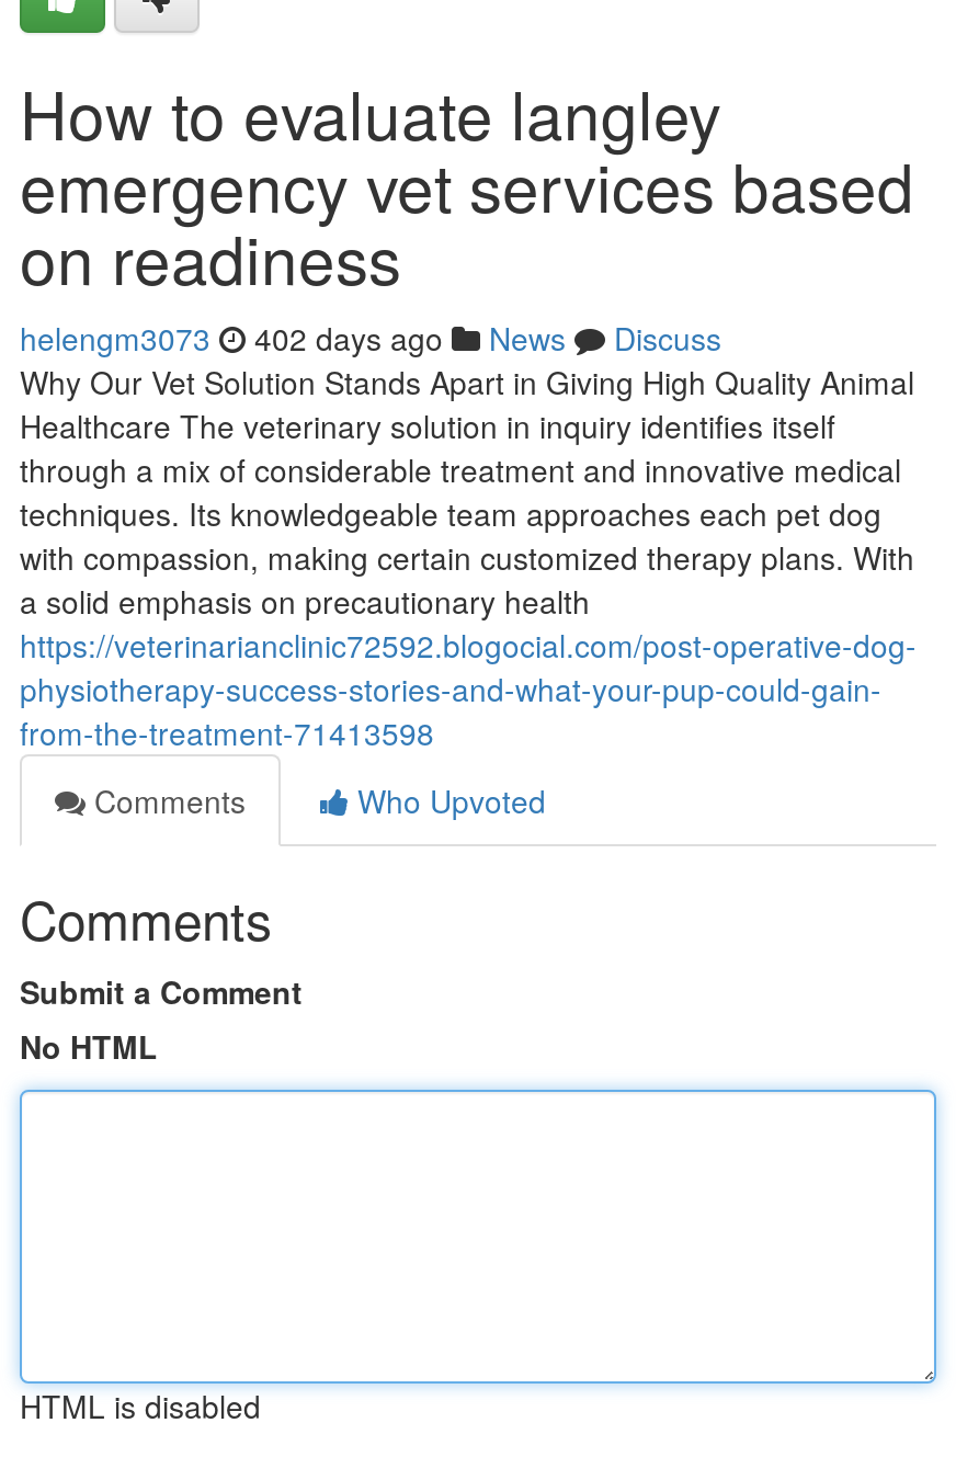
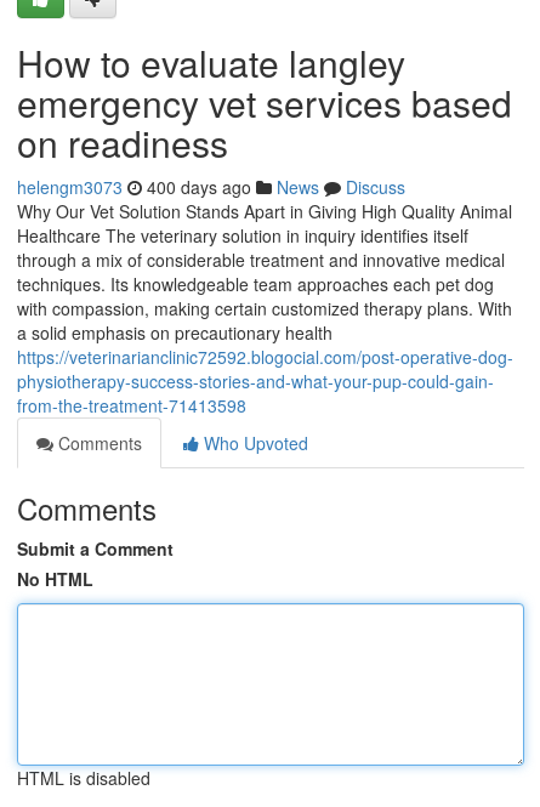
- helengm3073 402 days ago News Discuss
+ helengm3073 400 days ago News Discuss
